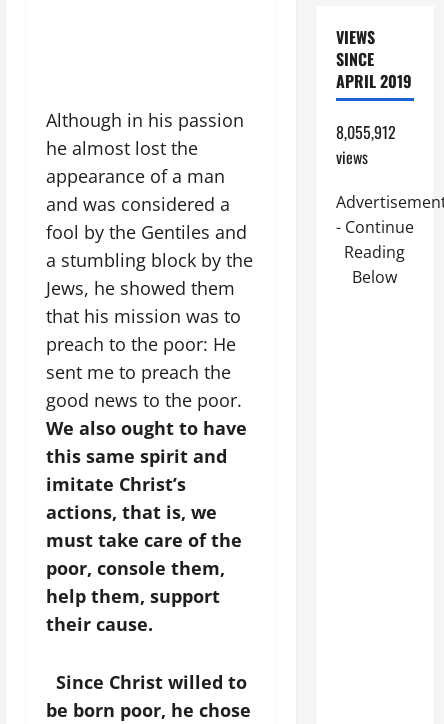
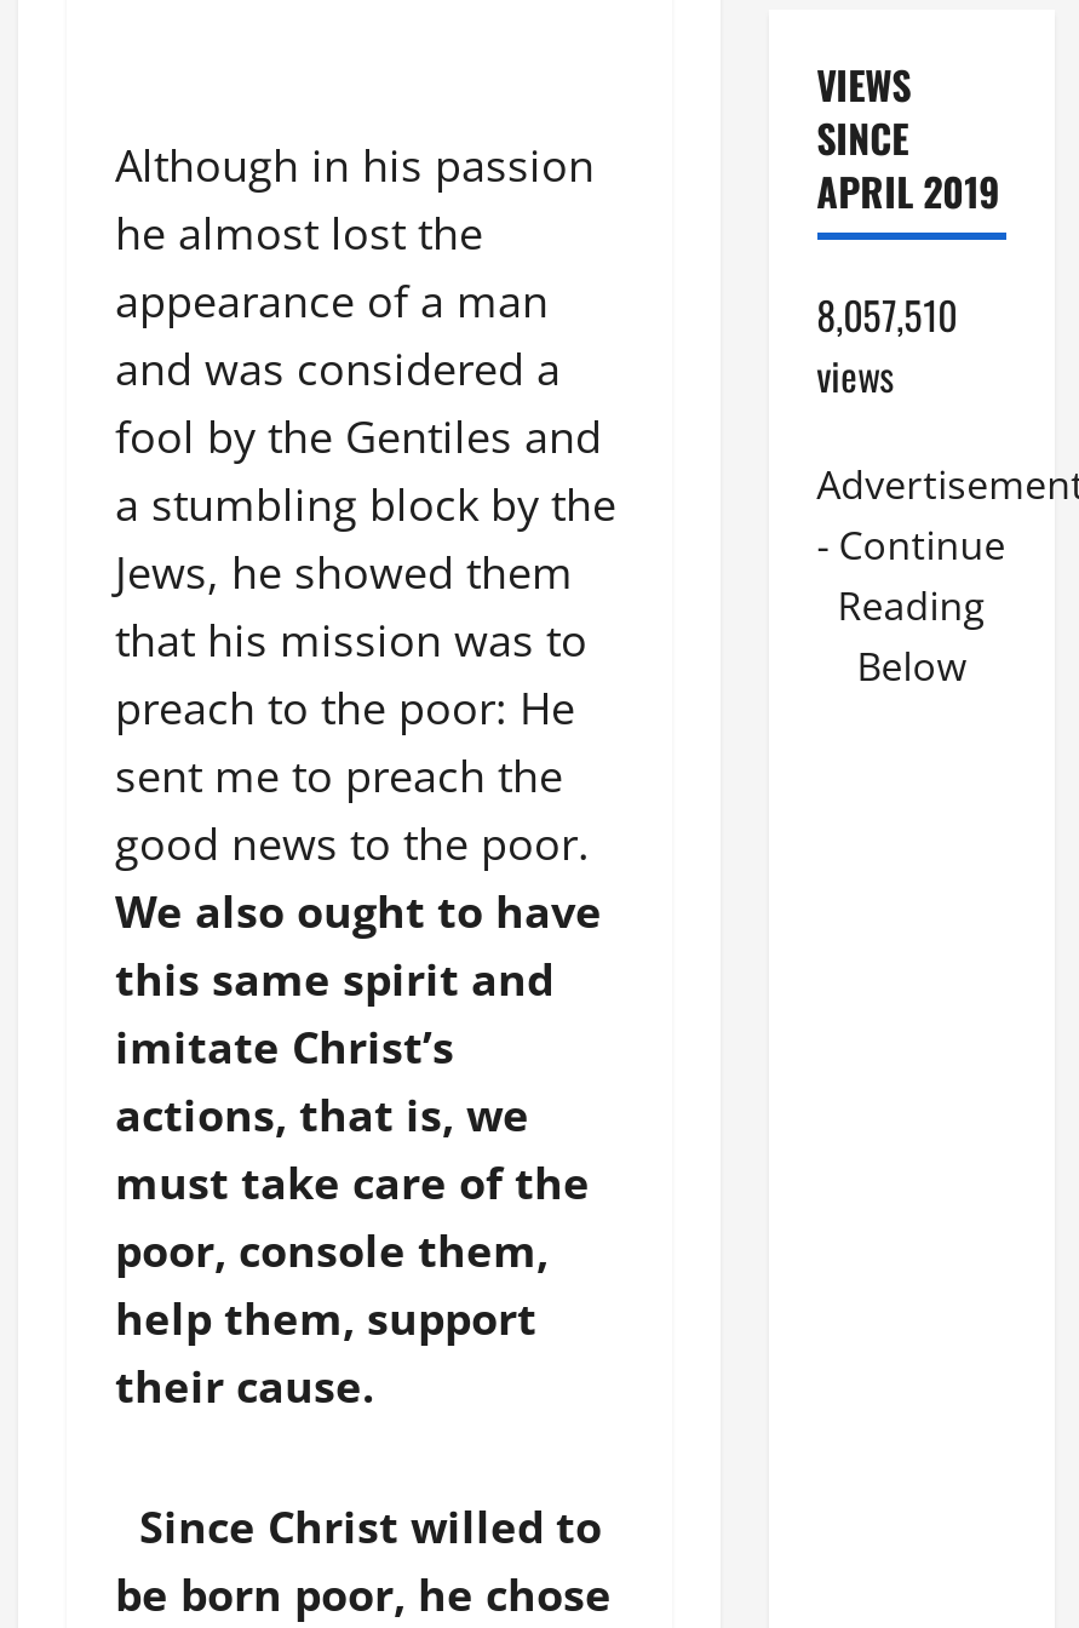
- 8,055,912
+ 8,057,510
